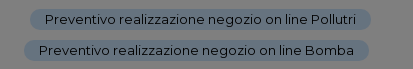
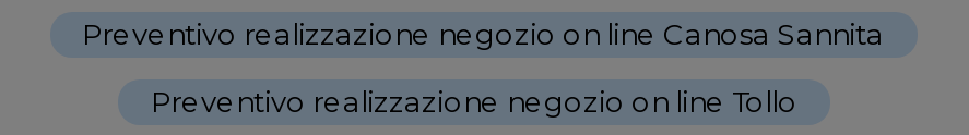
- Preventivo realizzazione negozio on line Pollutri
+ Preventivo realizzazione negozio on line Canosa Sannita

- Preventivo realizzazione negozio on line Bomba
+ Preventivo realizzazione negozio on line Tollo
